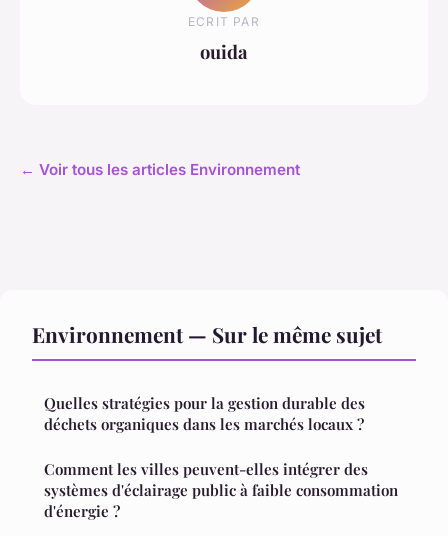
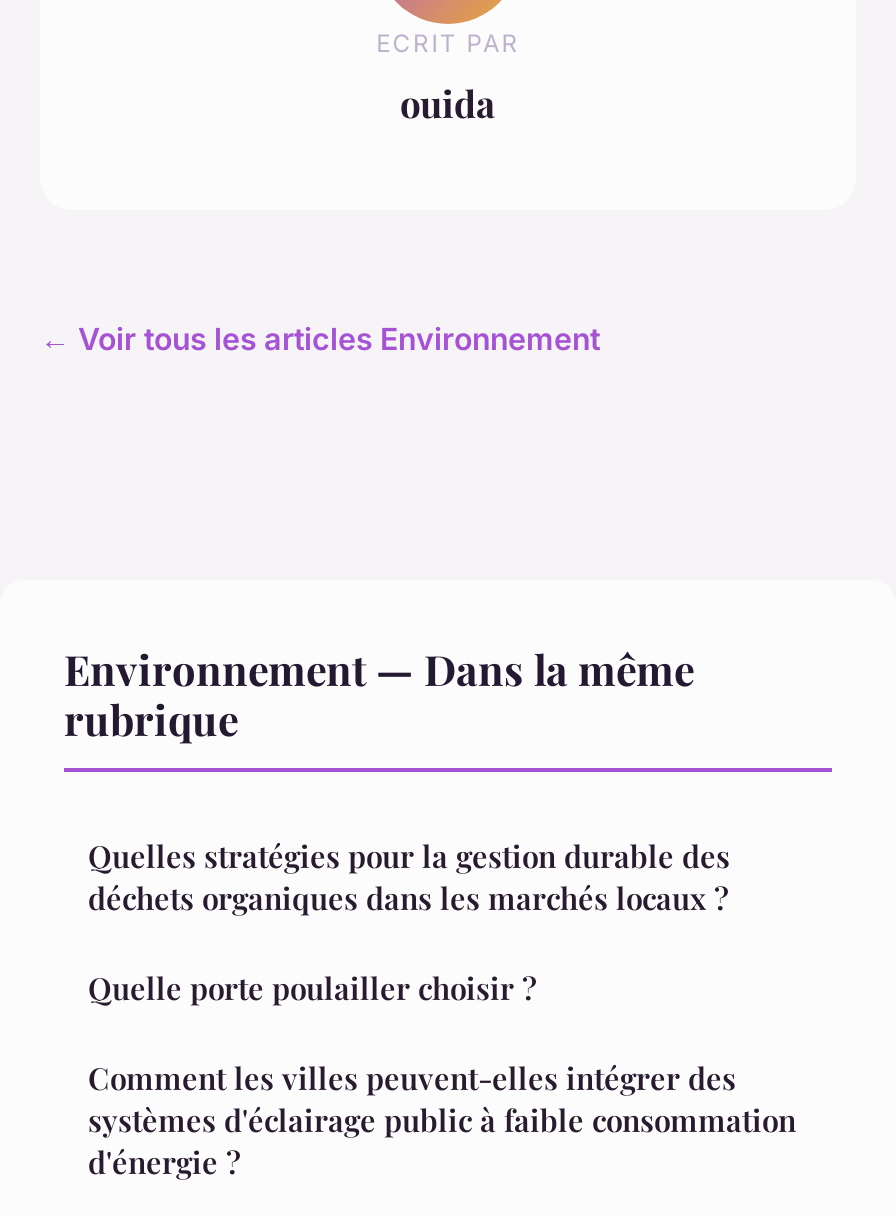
- Environnement — Sur le même sujet
+ Environnement — Dans la même
+ rubrique

+ Quelle porte poulailler choisir ?
